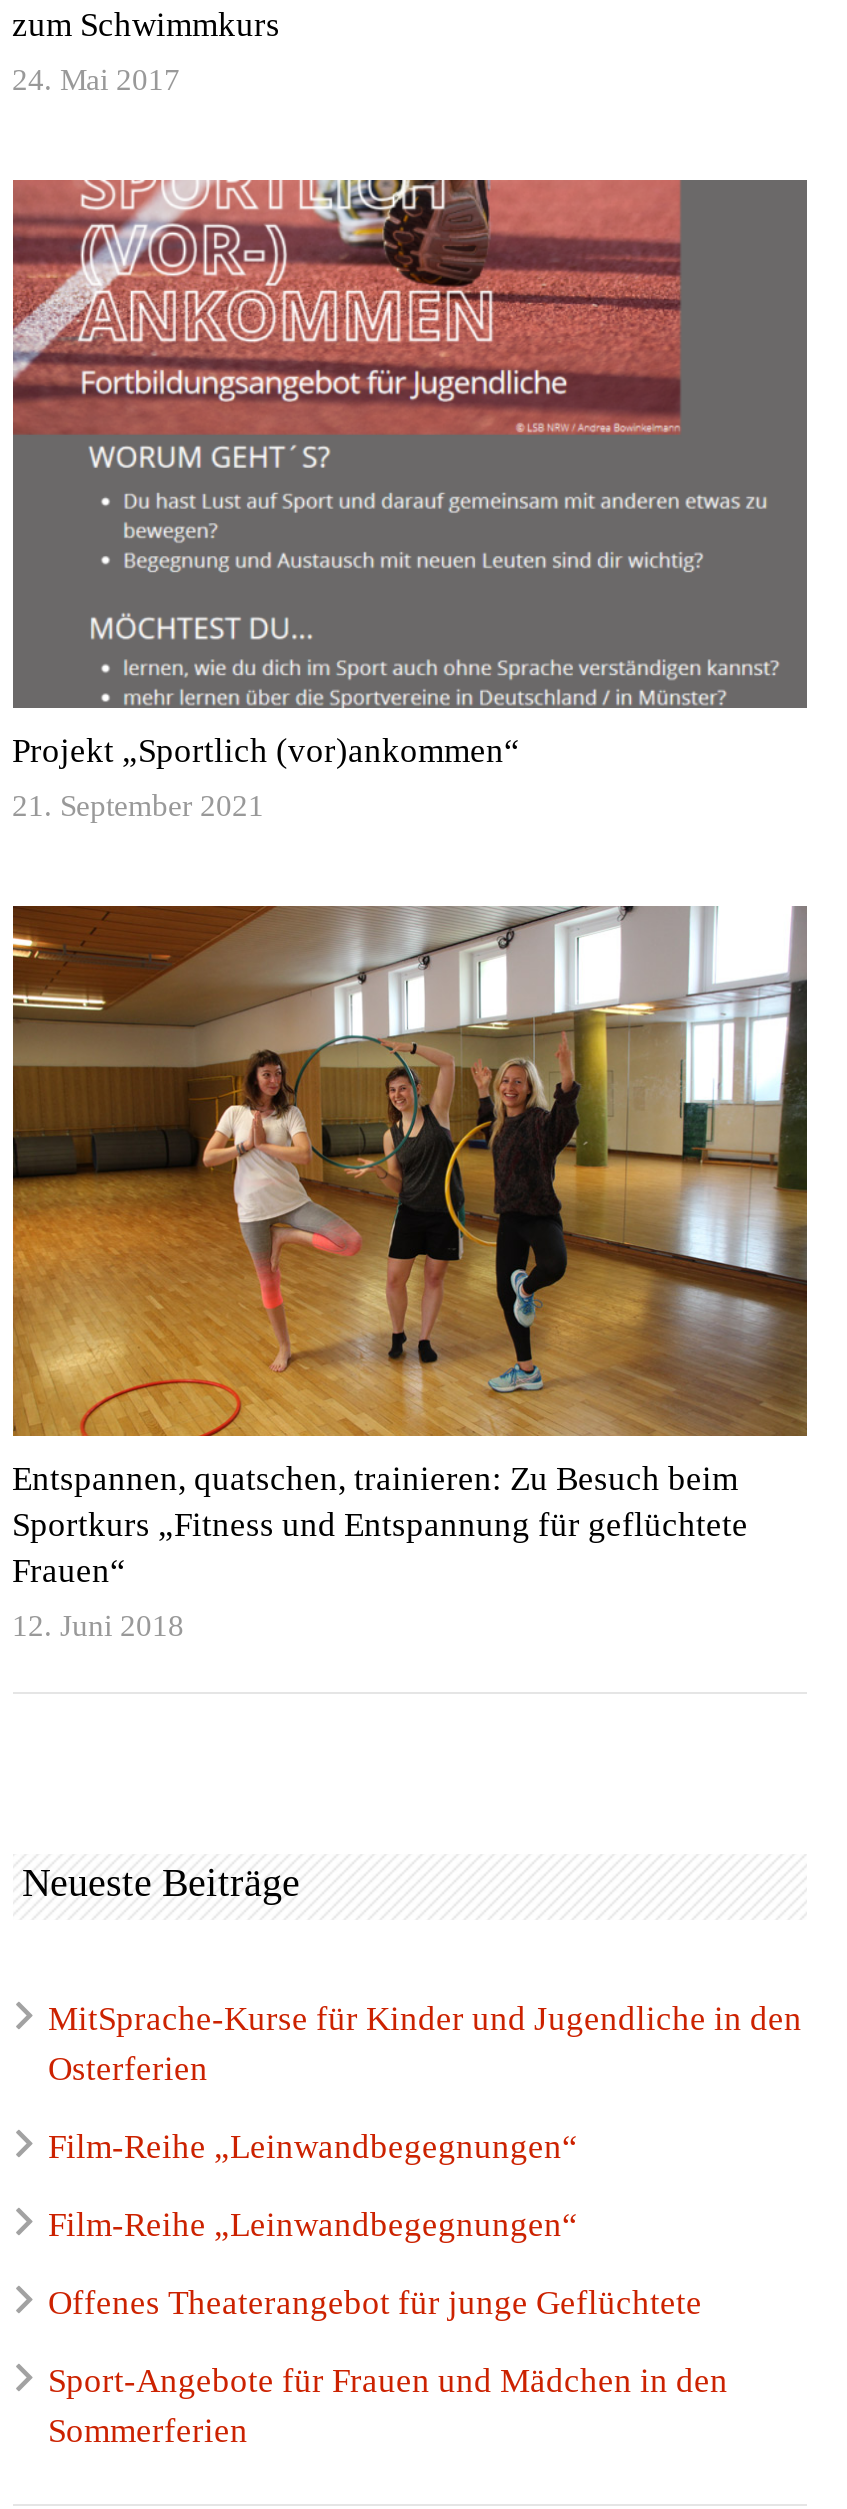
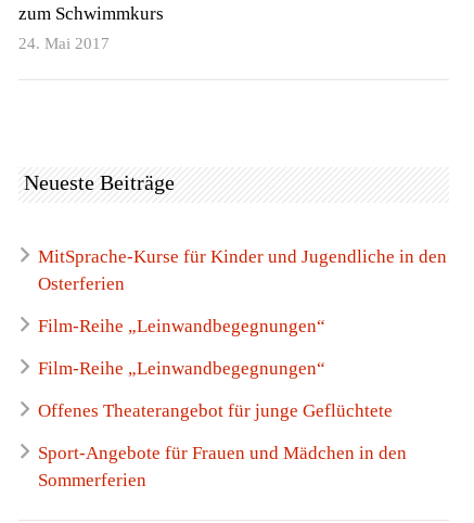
- [image]
- Projekt „Sportlich (vor)ankommen“
- 21. September 2021

- [image]
- Entspannen, quatschen, trainieren: Zu Besuch beim
- Sportkurs „Fitness und Entspannung für geflüchtete
- Frauen“
- 12. Juni 2018
